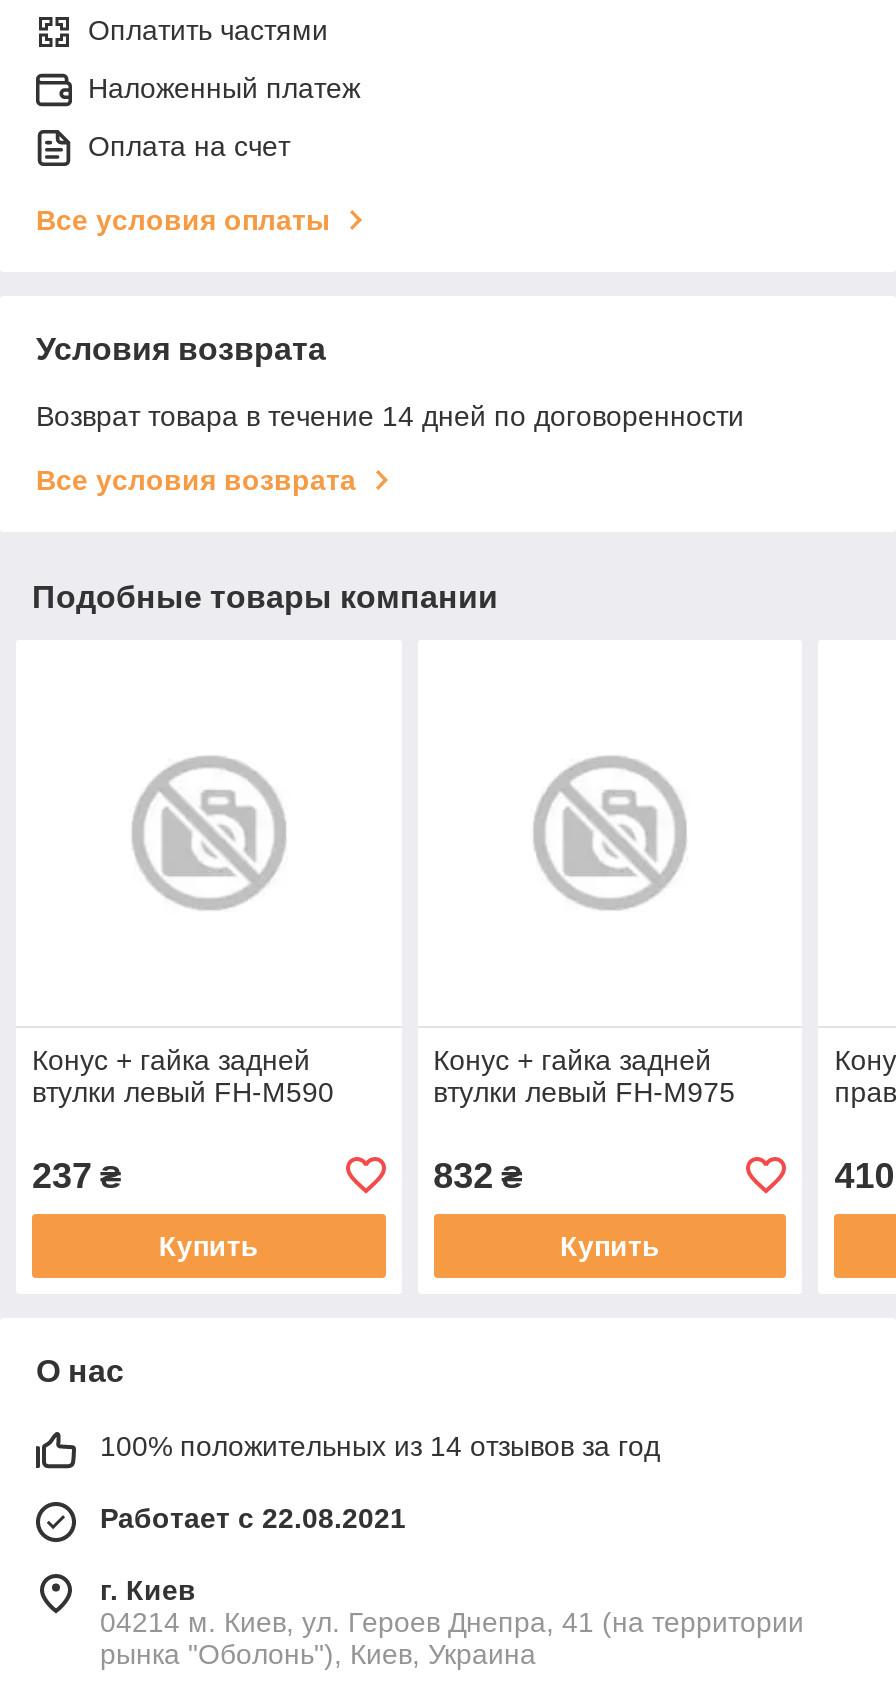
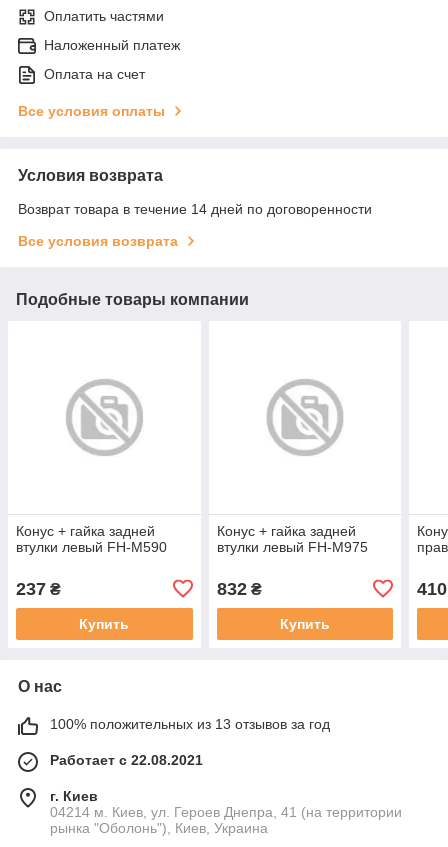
- 100% положительных из 14 отзывов за год
+ 100% положительных из 13 отзывов за год
